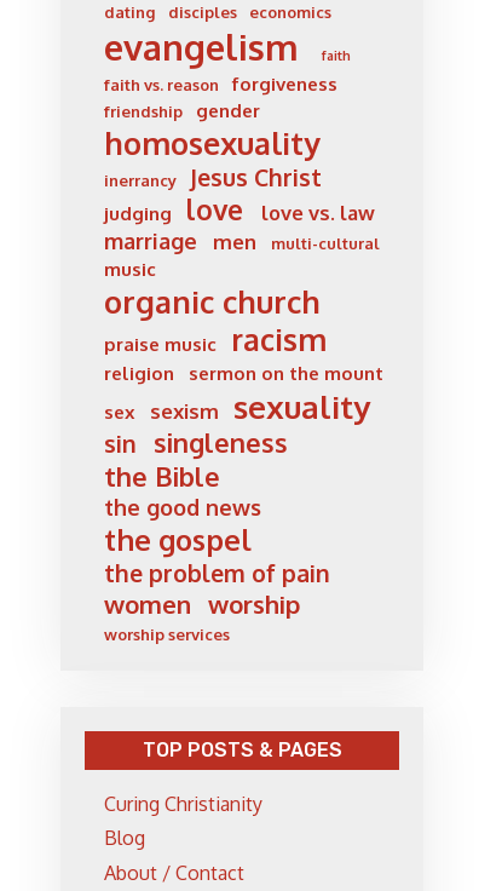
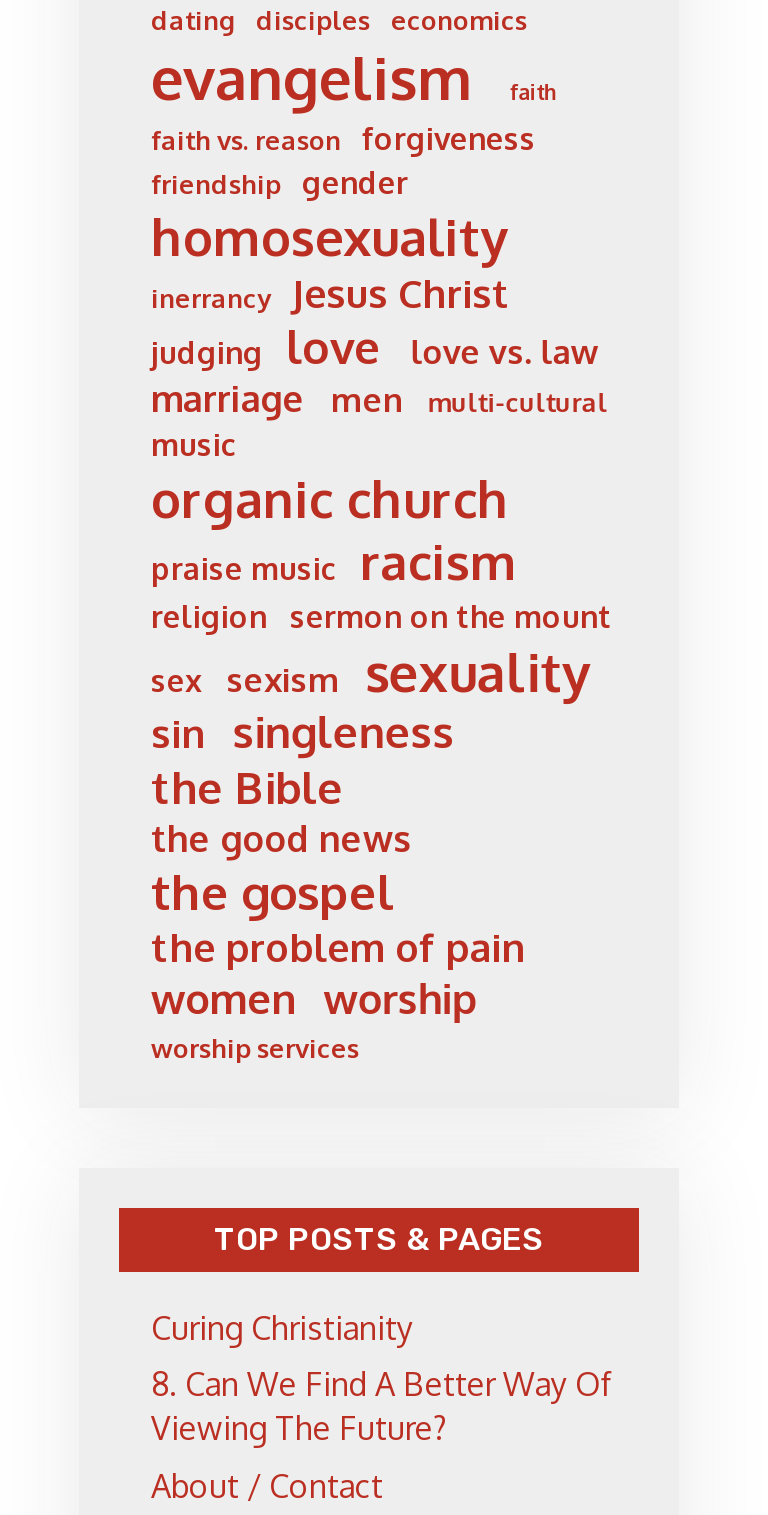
- Blog
+ 8. Can We Find A Better Way Of
+ Viewing The Future?
